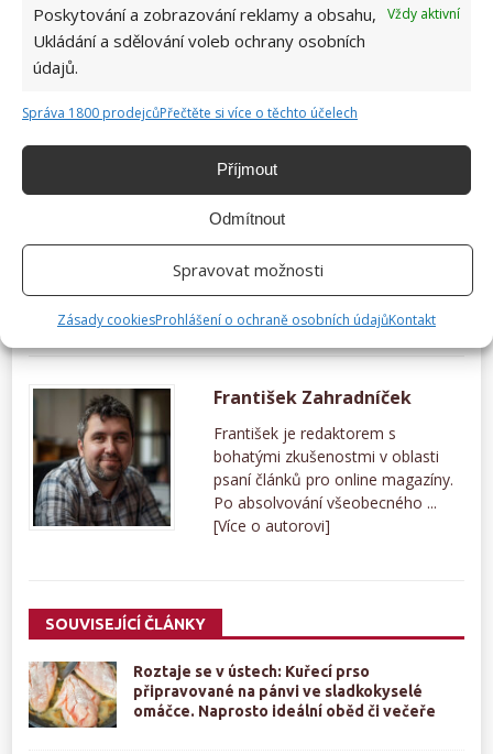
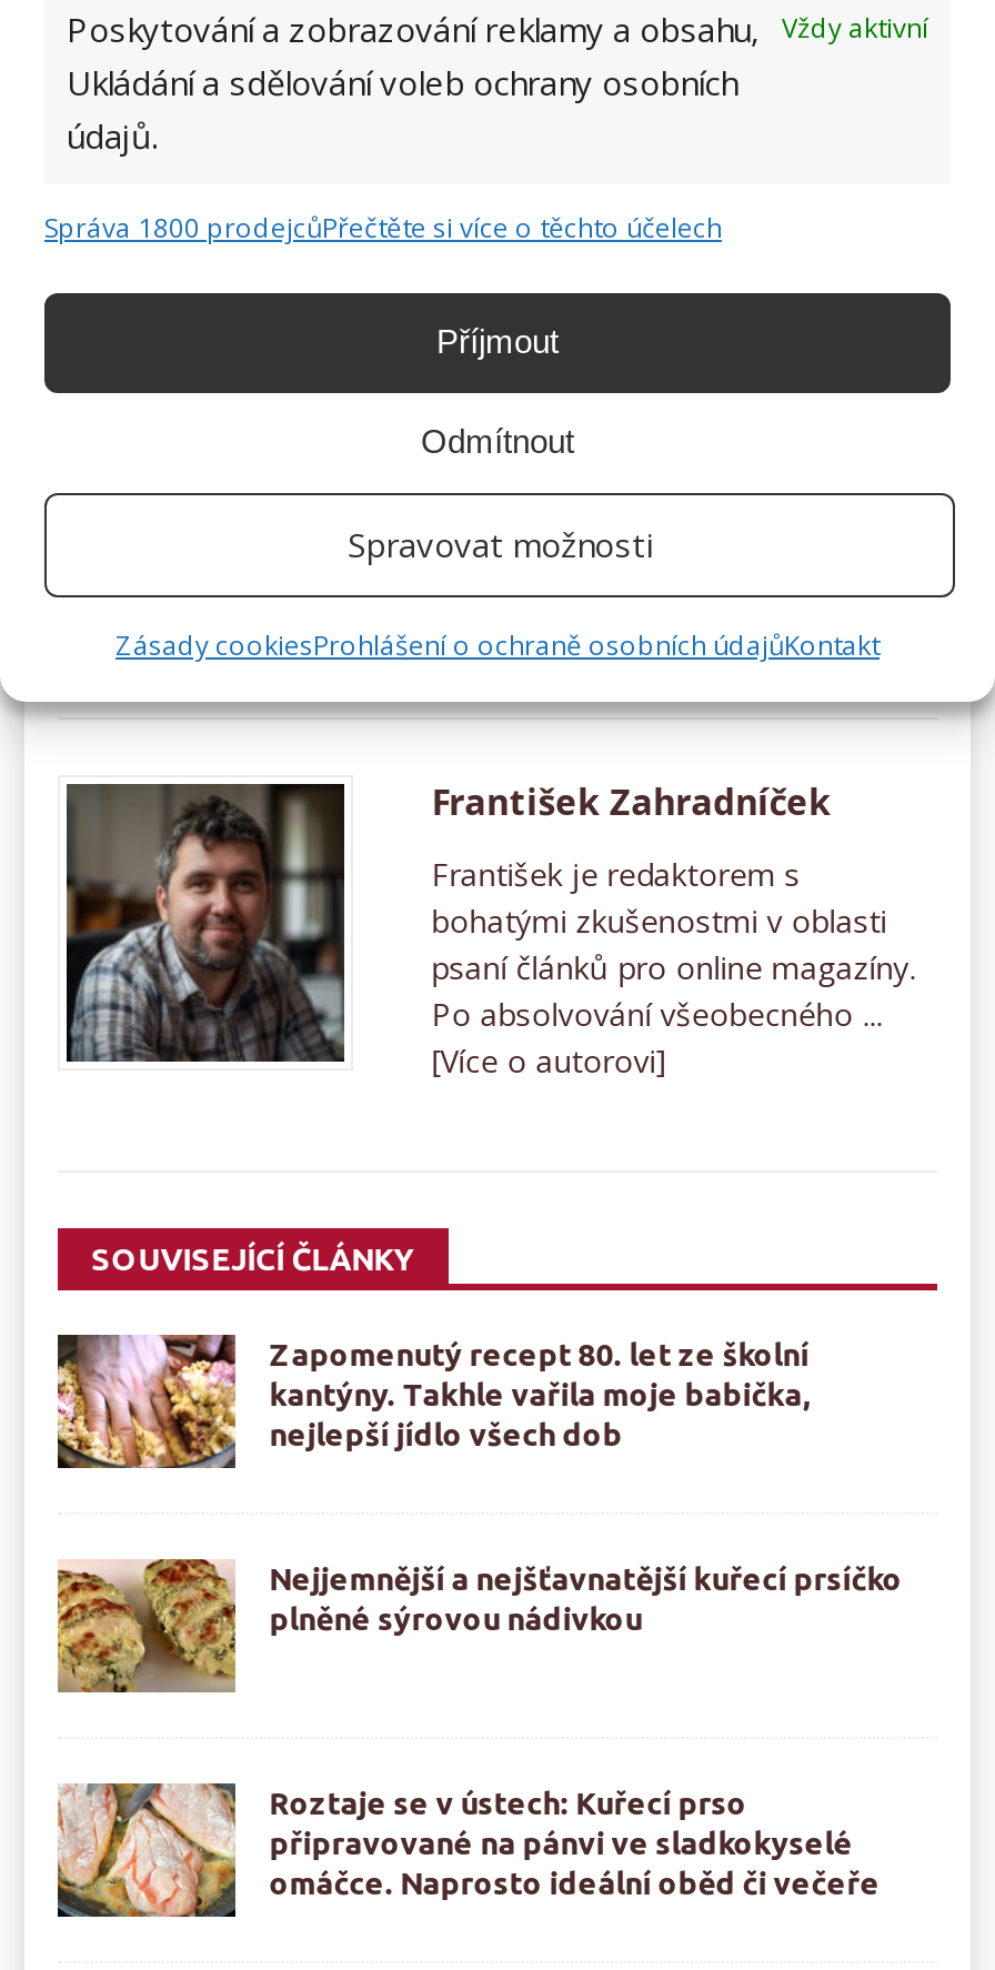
+ [image]
+ Zapomenutý recept 80. let ze školní
+ kantýny. Takhle vařila moje babička,
+ nejlepší jídlo všech dob

+ [image]
+ Nejjemnější a nejšťavnatější kuřecí prsíčko
+ plněné sýrovou nádivkou
